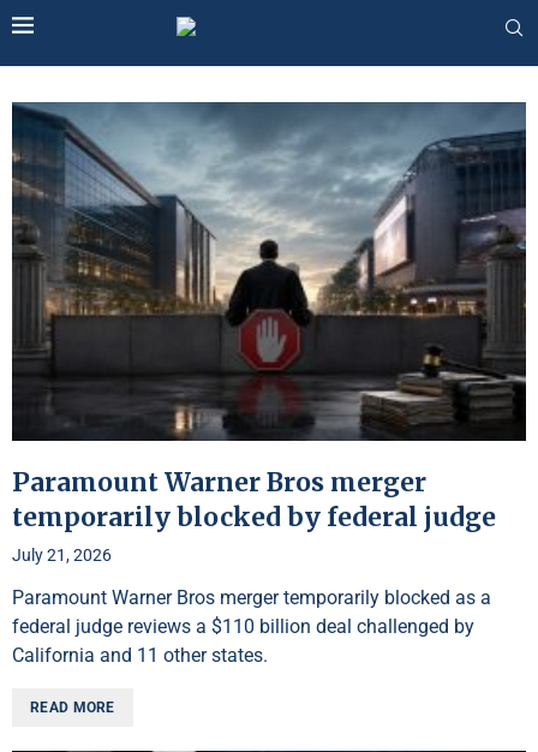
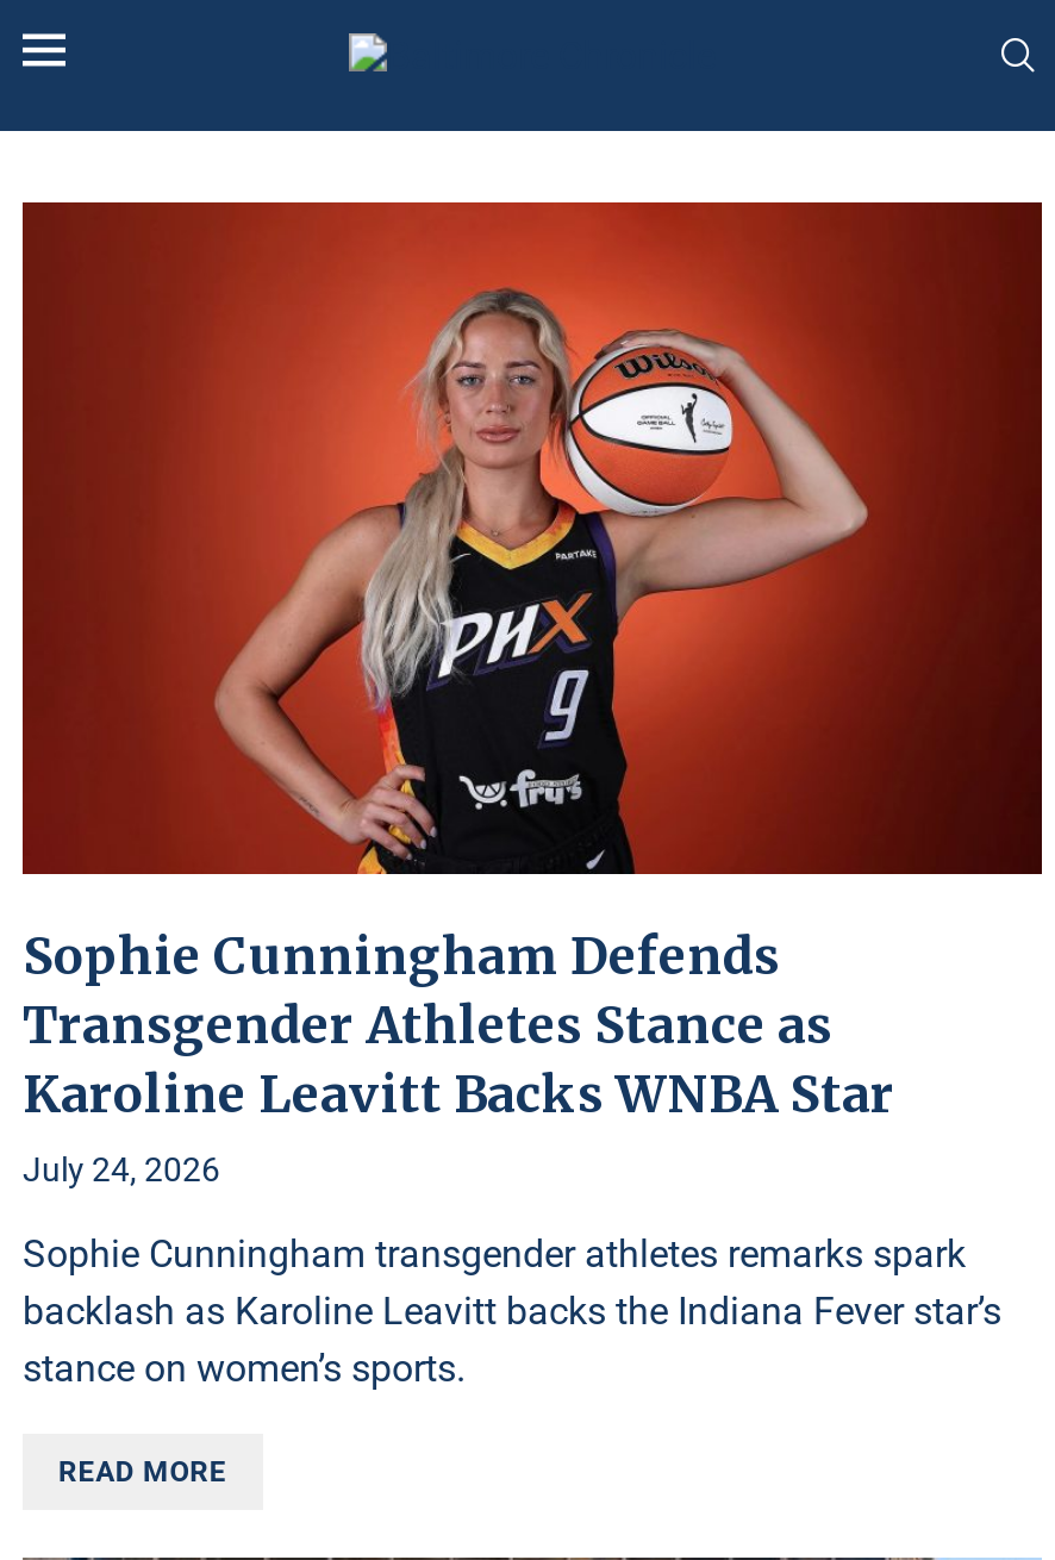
- [image]
- Paramount Warner Bros merger
- temporarily blocked by federal judge
- July 21, 2026
+ [image]
+ Sophie Cunningham Defends
+ Transgender Athletes Stance as
+ Karoline Leavitt Backs WNBA Star
+ July 24, 2026

- Paramount Warner Bros merger temporarily blocked as a
- federal judge reviews a $110 billion deal challenged by
- California and 11 other states.
+ Sophie Cunningham transgender athletes remarks spark
+ backlash as Karoline Leavitt backs the Indiana Fever star’s
+ stance on women’s sports.
